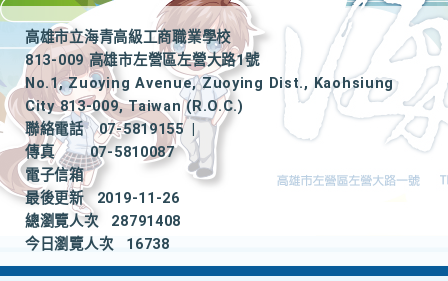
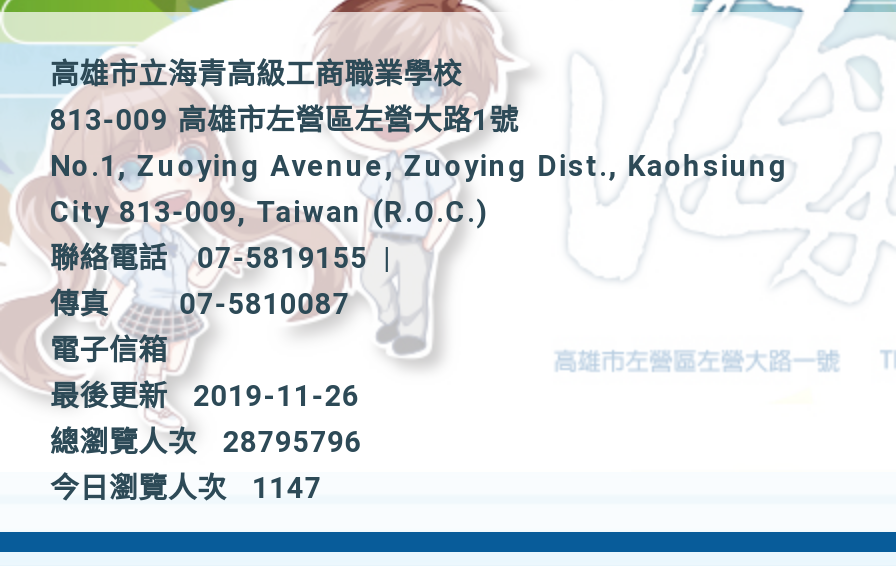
- 總瀏覽人次 28791408
+ 總瀏覽人次 28795796

- 今日瀏覽人次 16738
+ 今日瀏覽人次 1147
